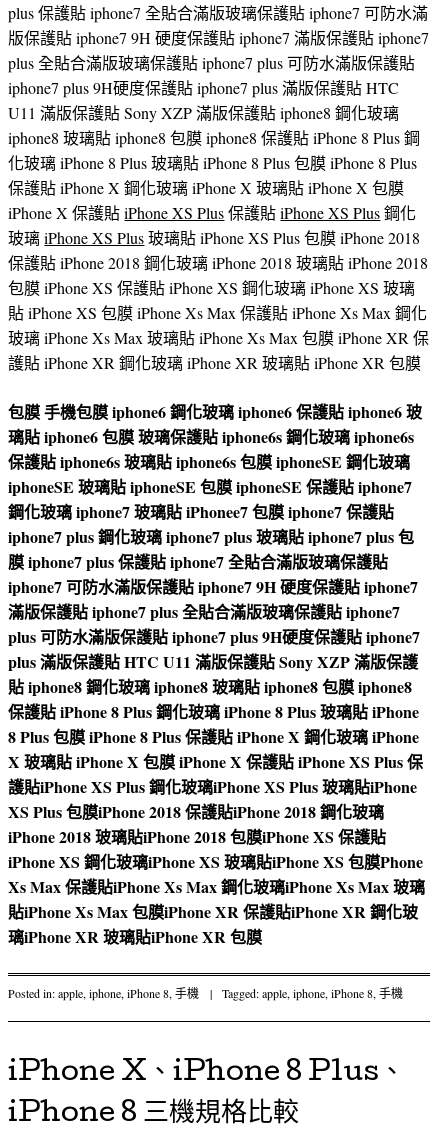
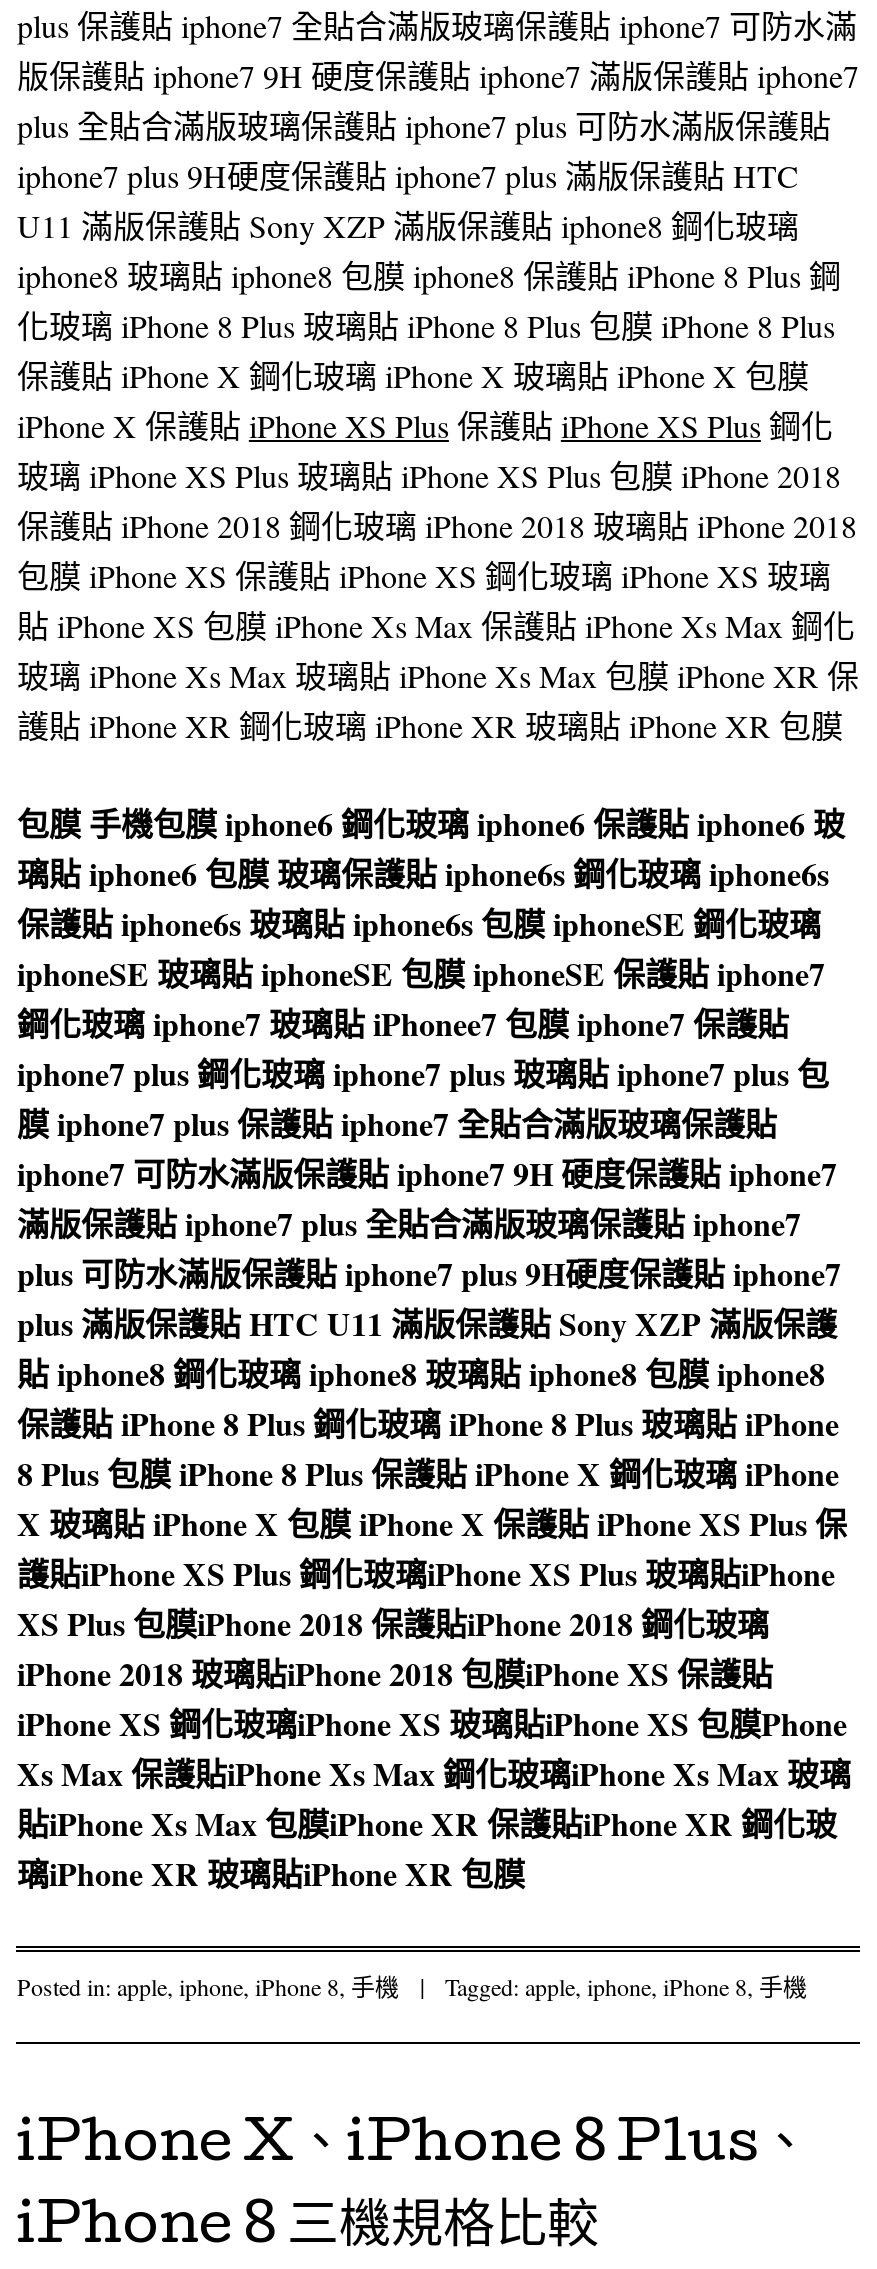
- 玻璃iPhone XS Plus玻璃貼 iPhone XS Plus 包膜 iPhone 2018
+ 玻璃 iPhone XS Plus 玻璃貼 iPhone XS Plus 包膜 iPhone 2018
